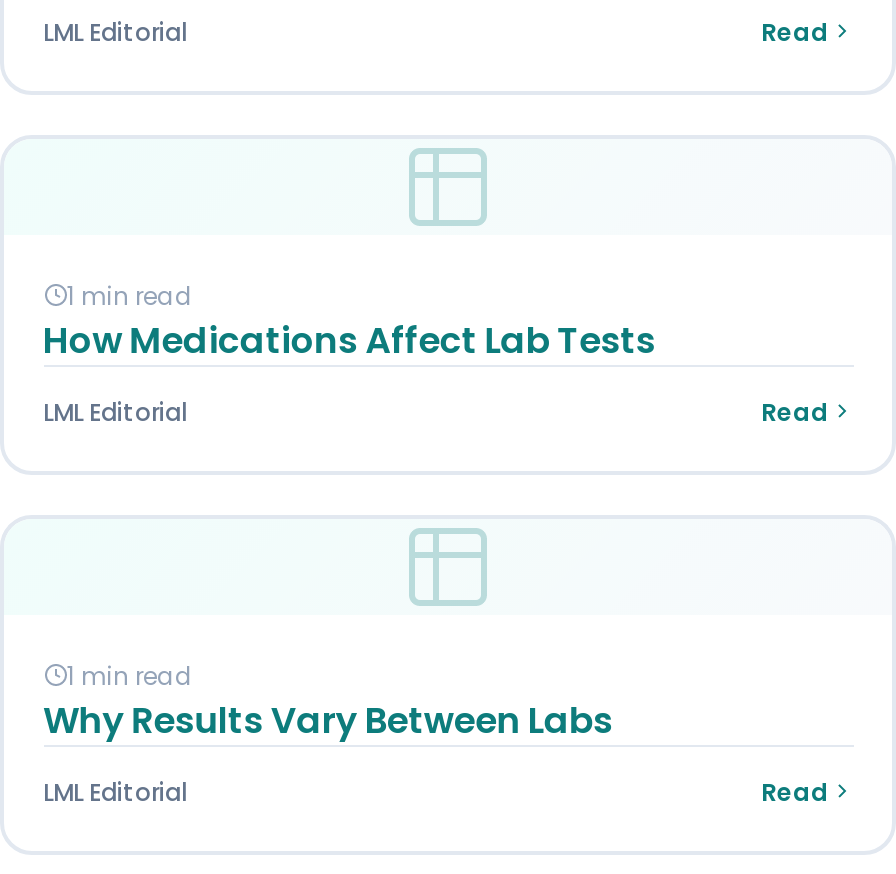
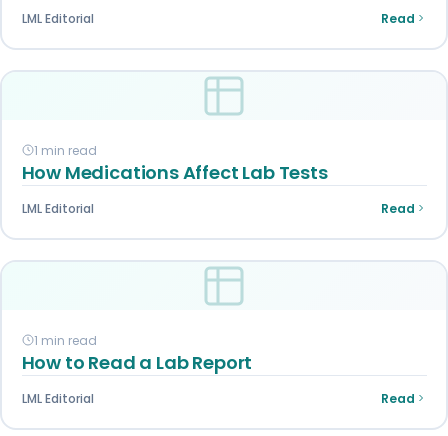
- Why Results Vary Between Labs
+ How to Read a Lab Report
